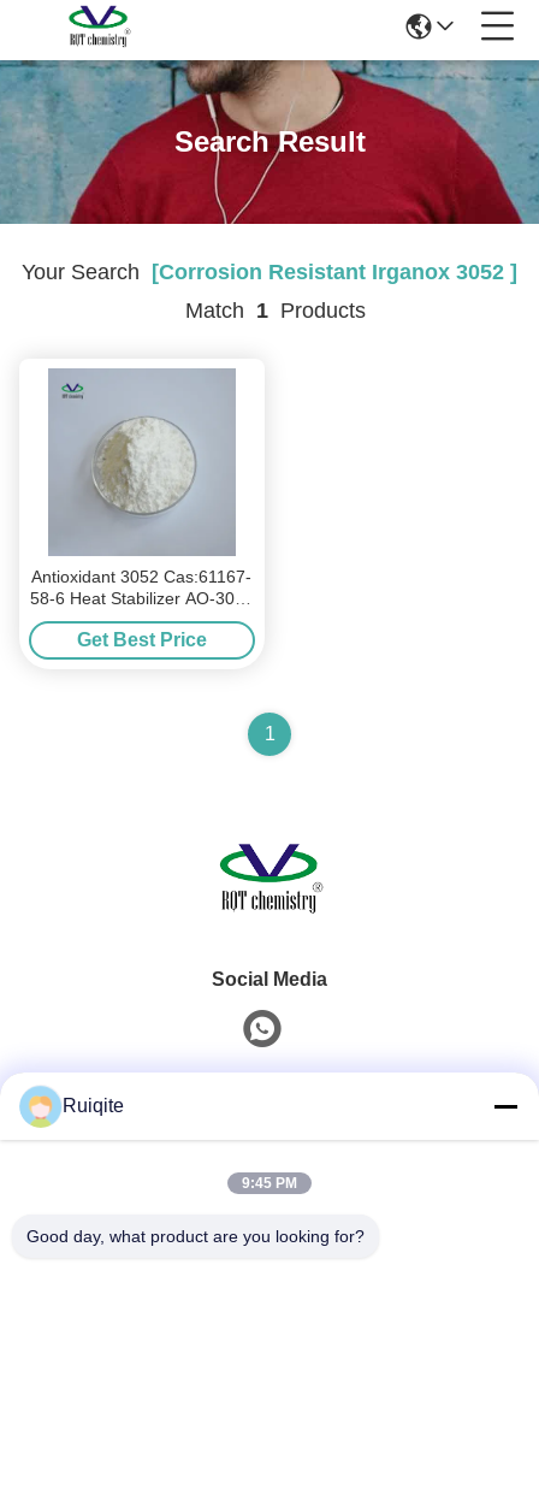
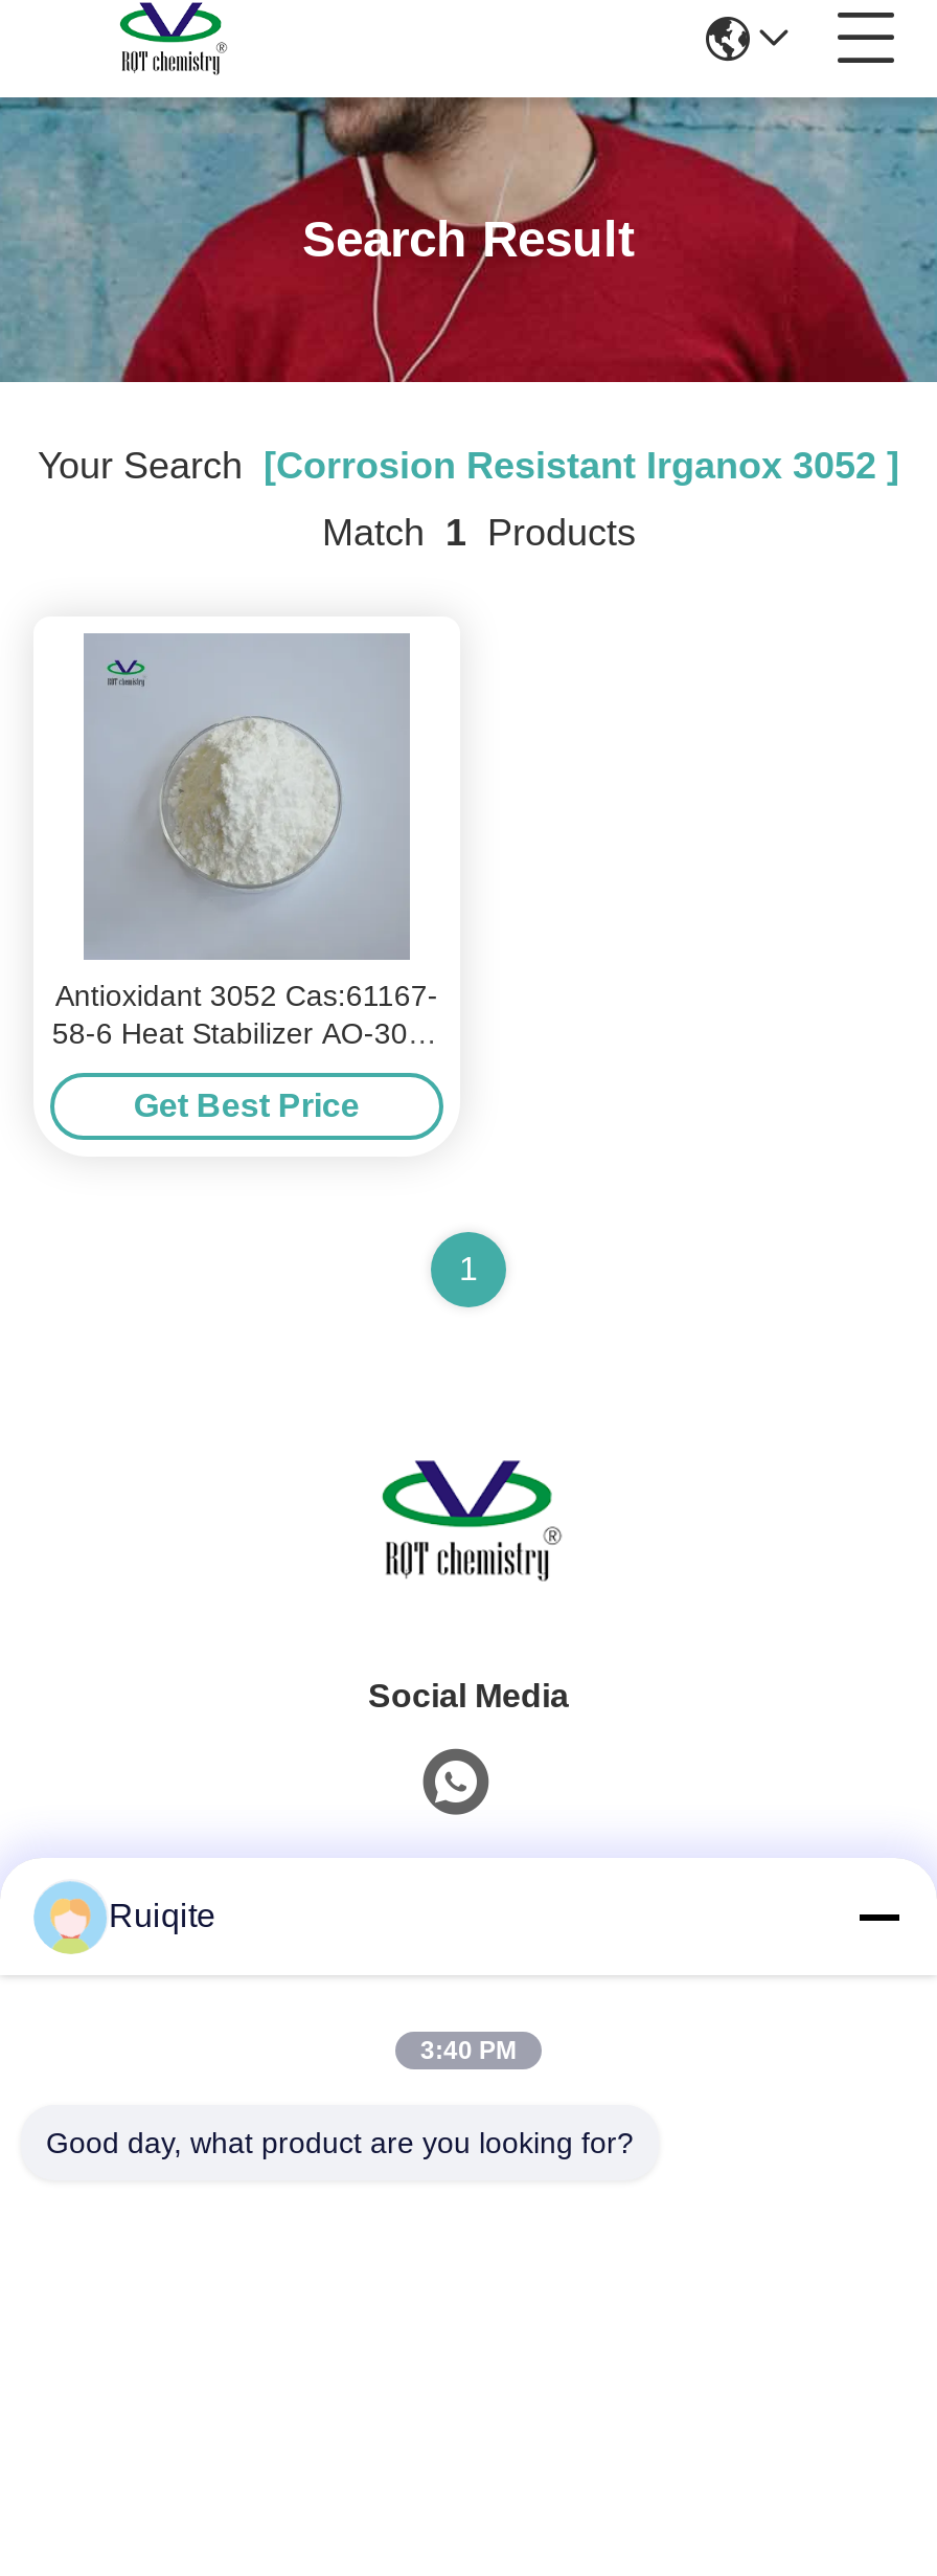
- 9:45 PM
+ 3:40 PM
